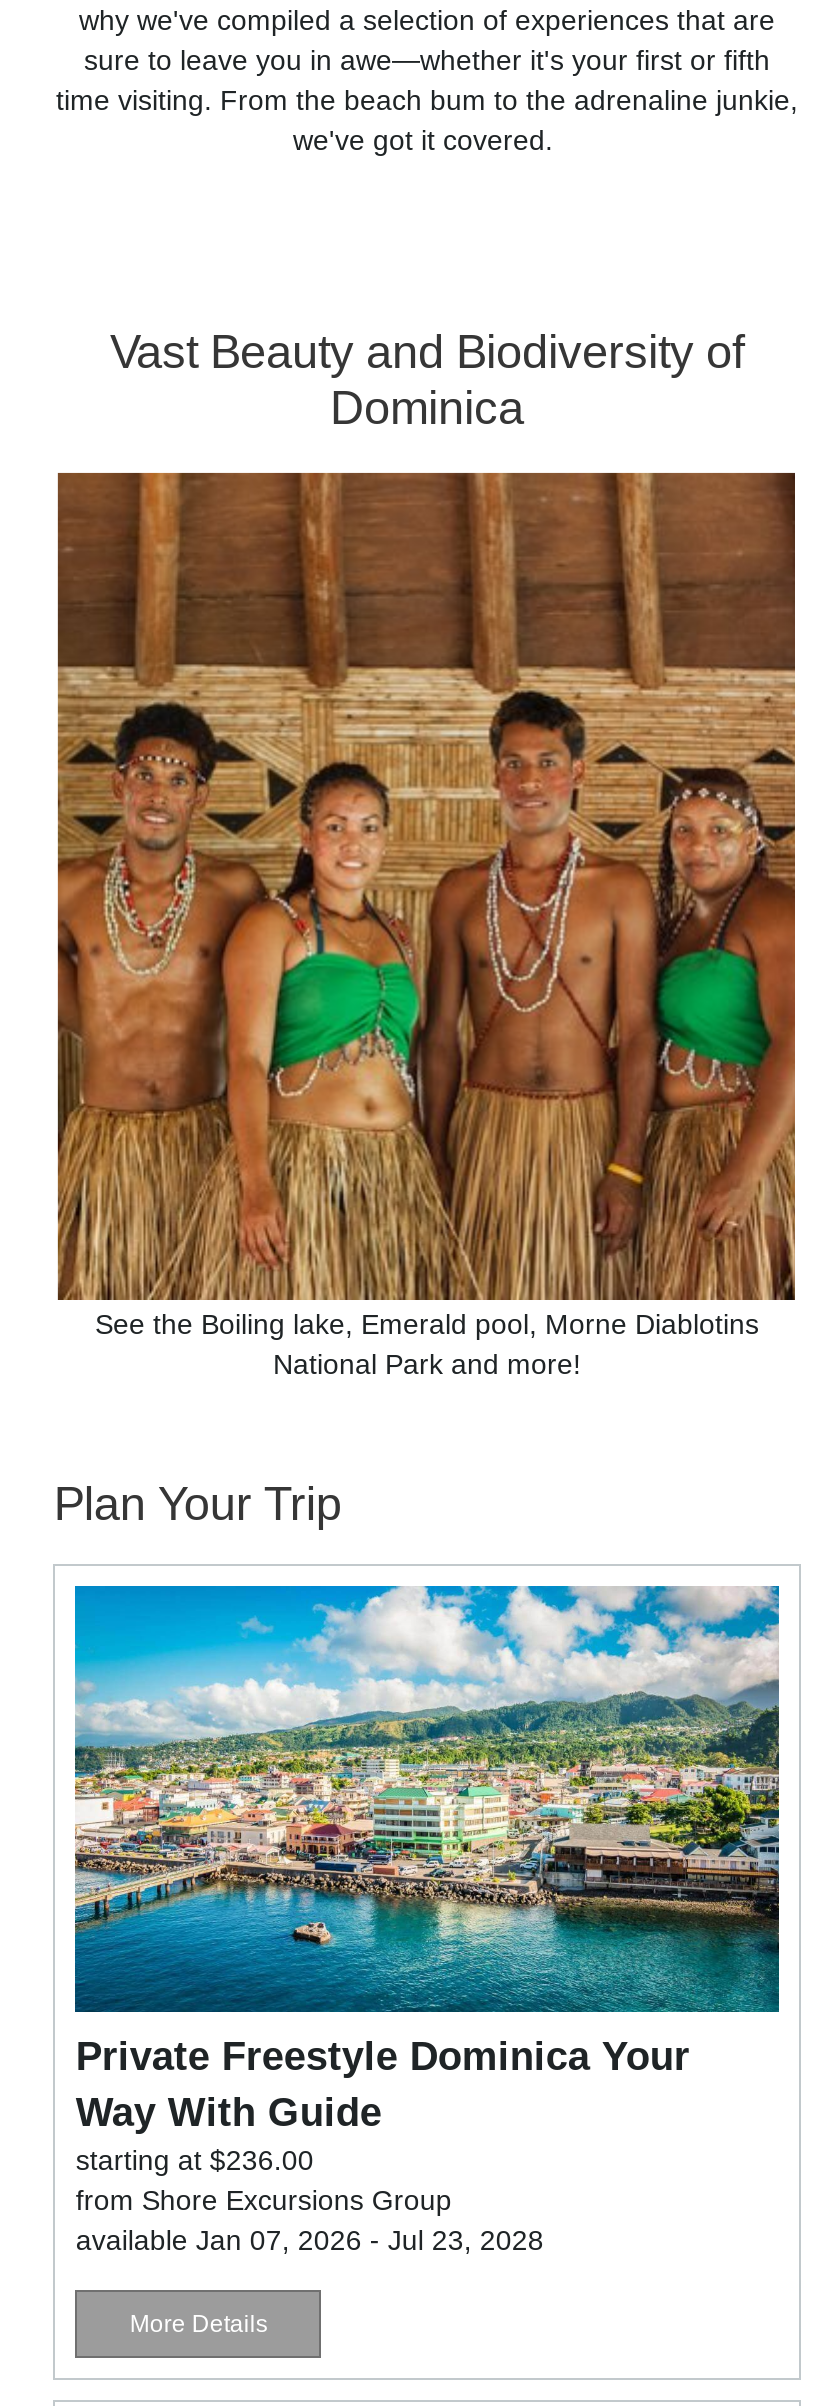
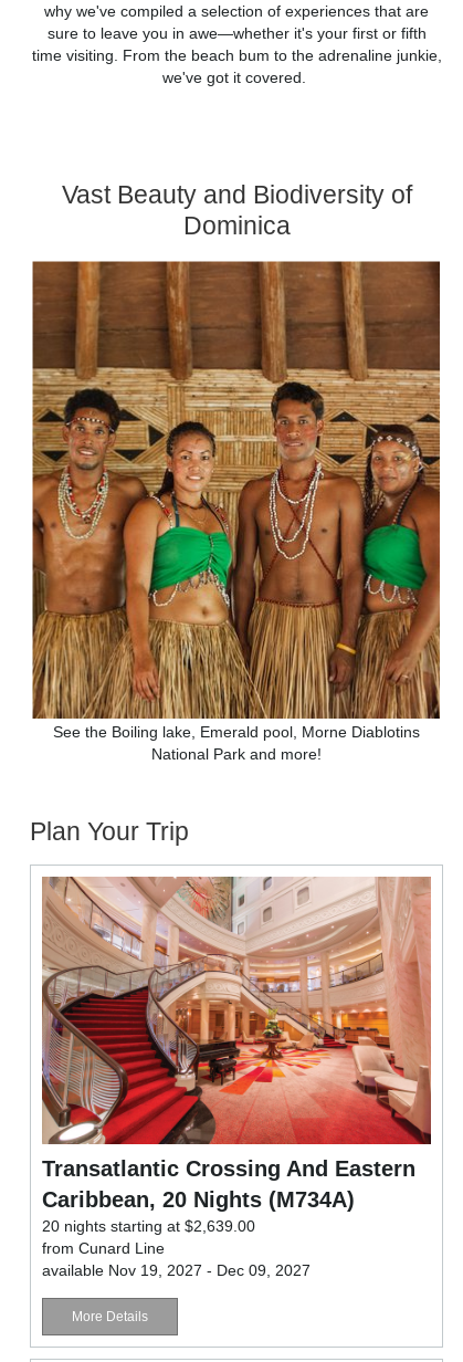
- [image]
- Private Freestyle Dominica Your
- Way With Guide
- starting at $236.00
- from Shore Excursions Group
- available Jan 07, 2026 - Jul 23, 2028
+ [image]
+ Transatlantic Crossing And Eastern
+ Caribbean, 20 Nights (M734A)
+ 20 nights starting at $2,639.00
+ from Cunard Line
+ available Nov 19, 2027 - Dec 09, 2027
